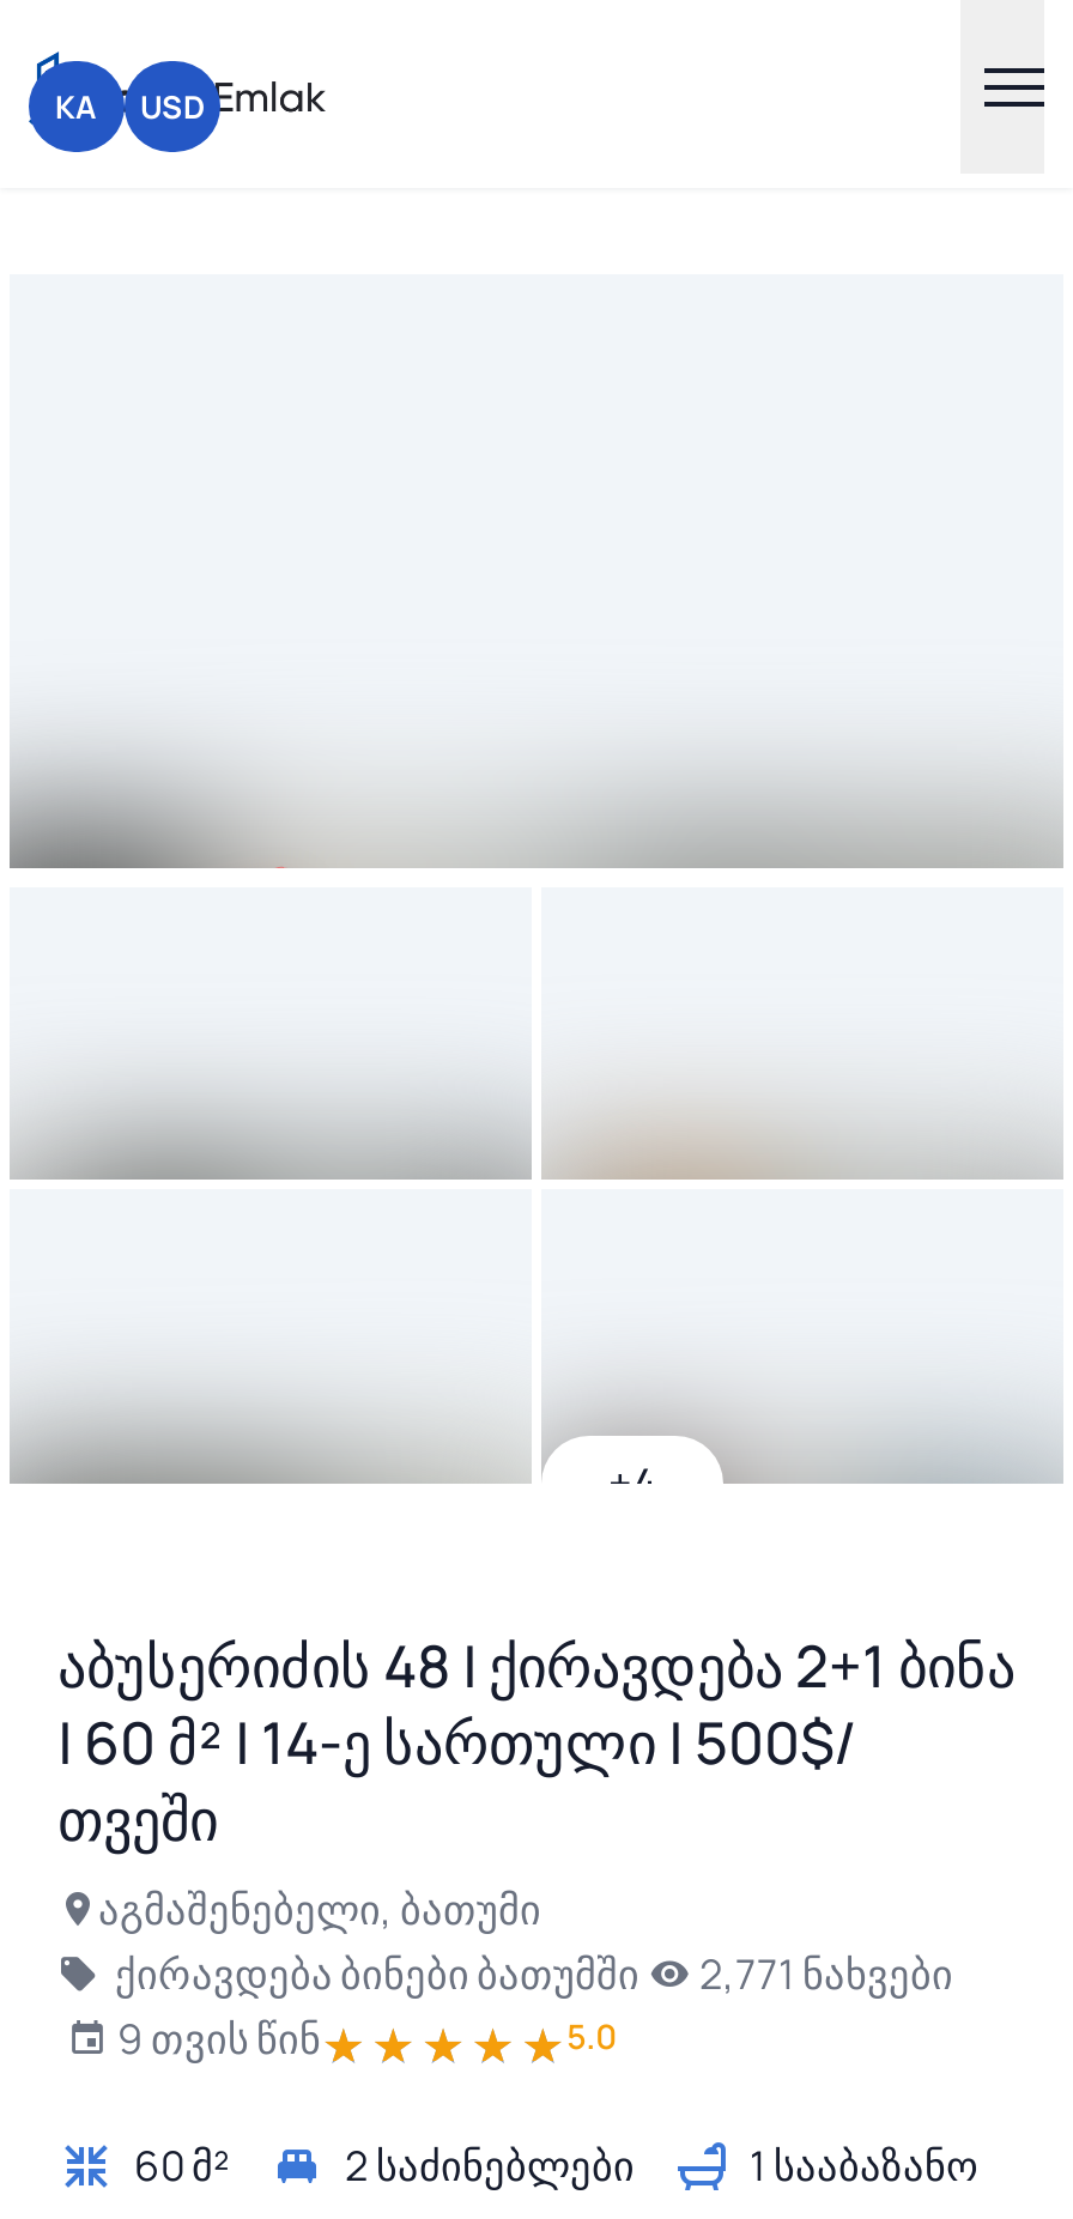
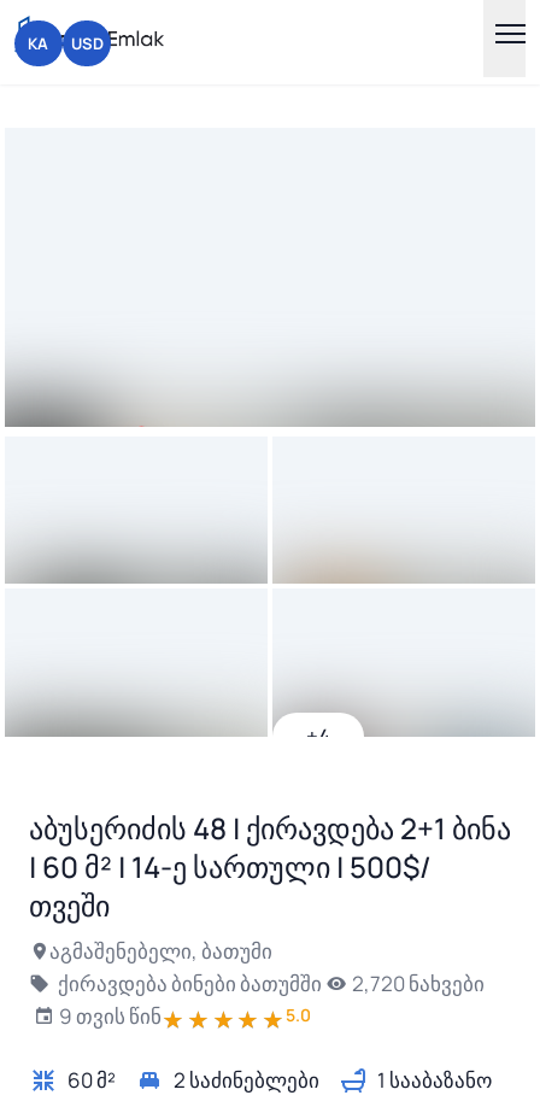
- ქირავდება ბინები ბათუმში 2,771 ნახვები
+ ქირავდება ბინები ბათუმში 2,720 ნახვები
